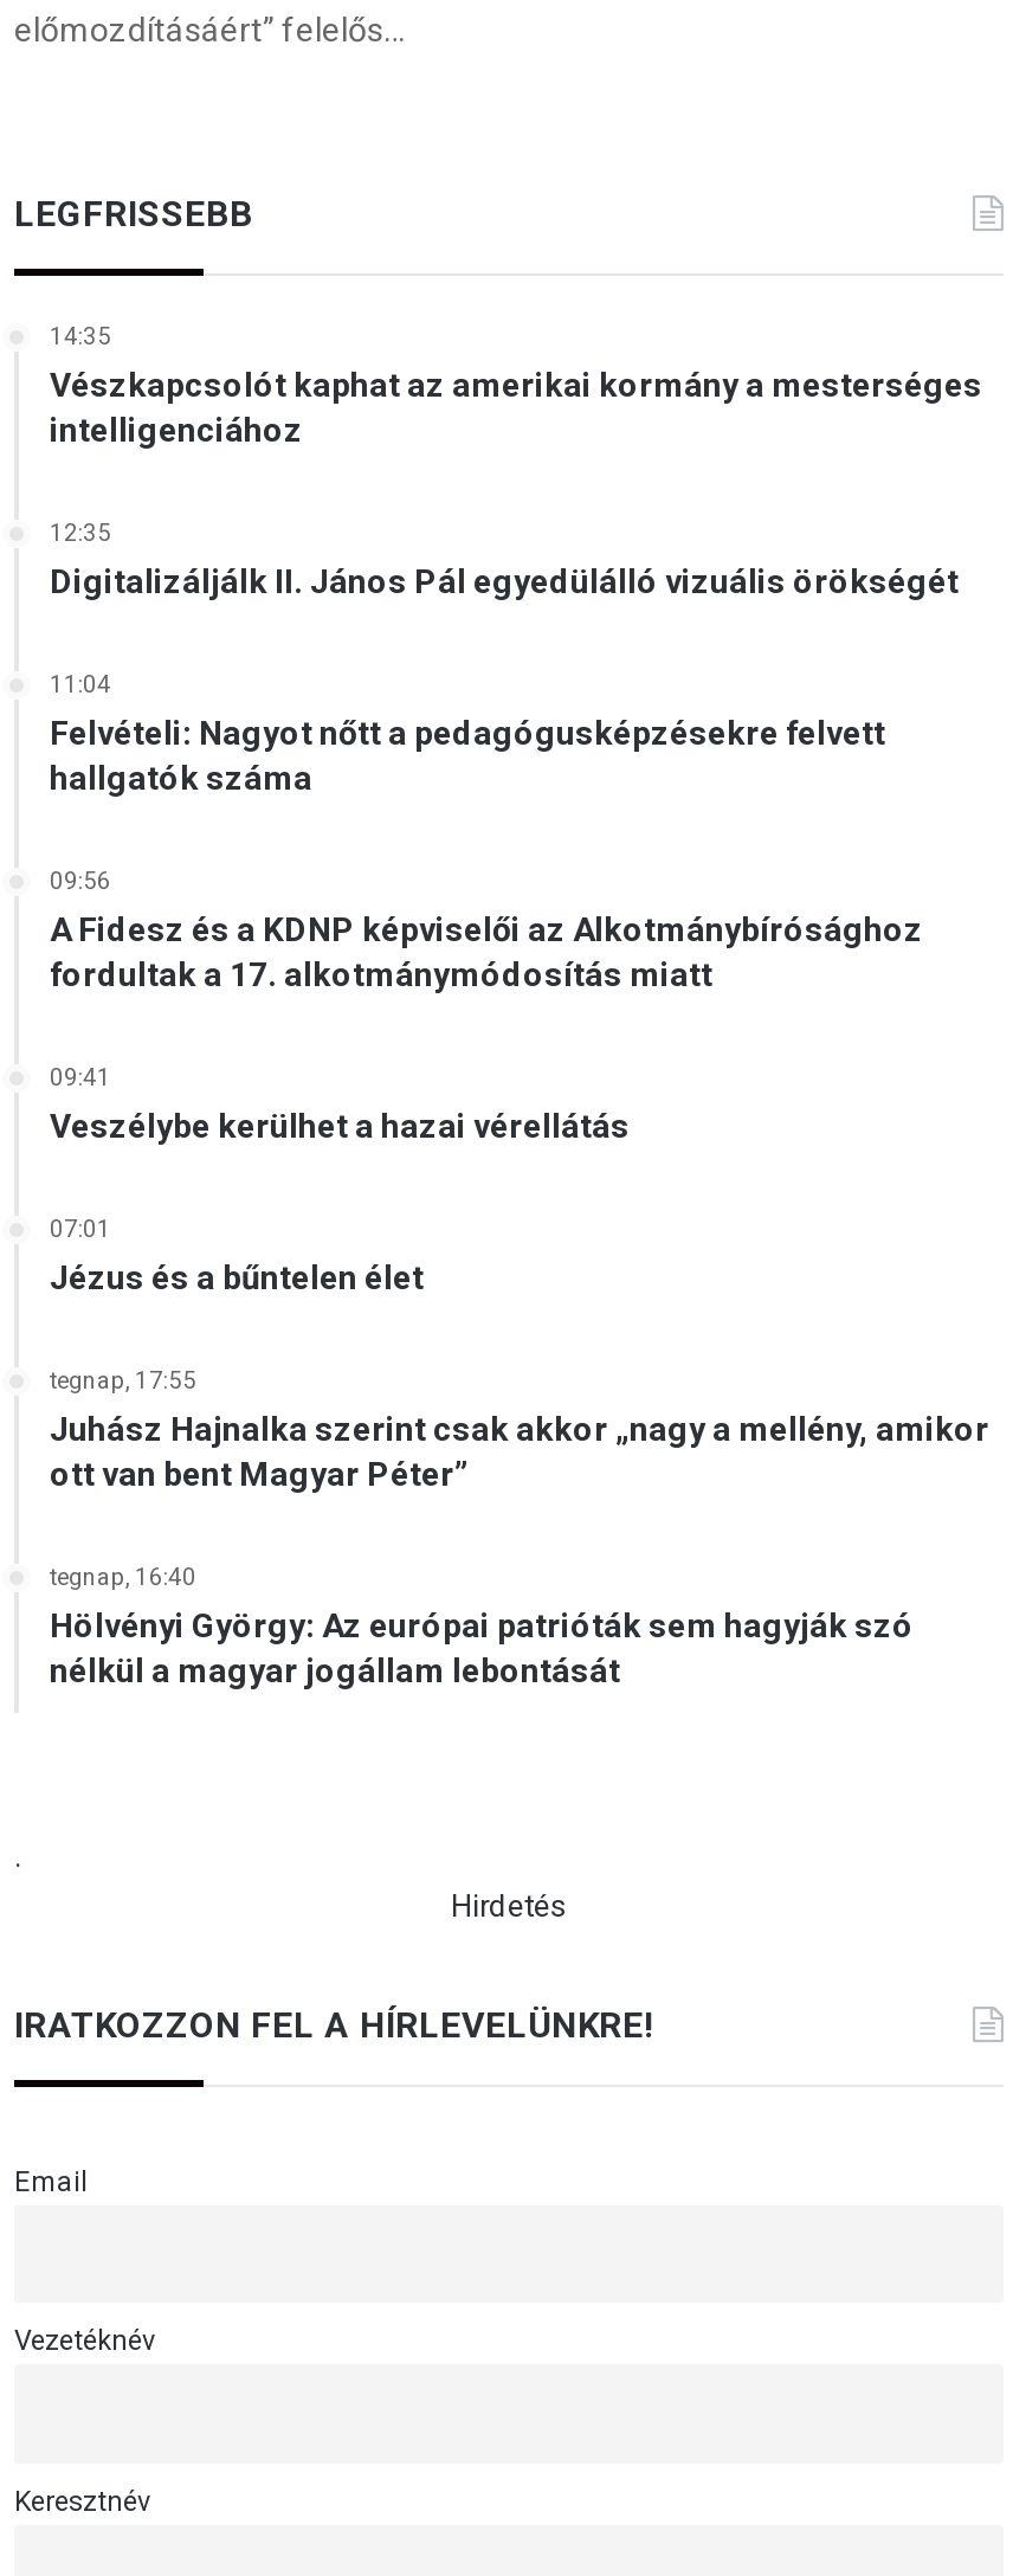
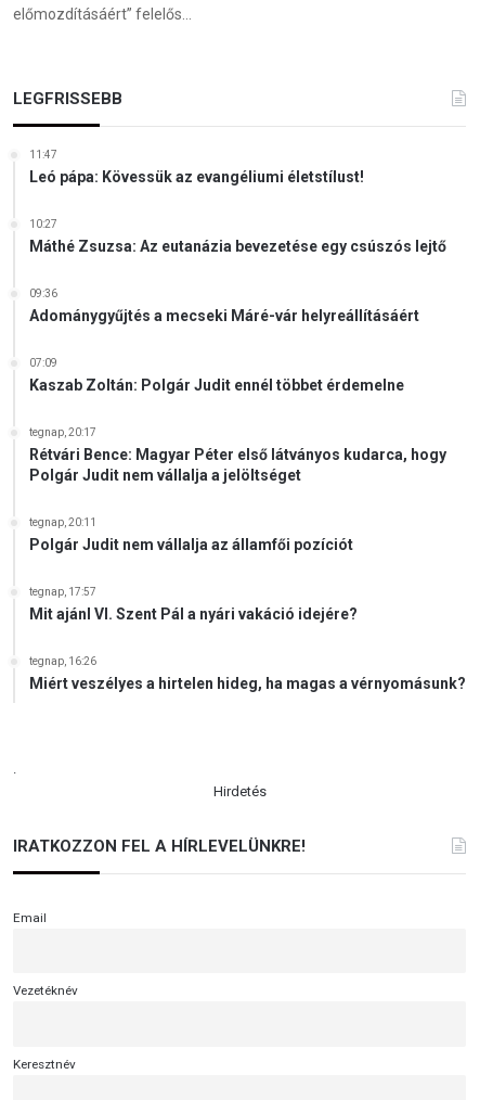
- 14:35
- Vészkapcsolót kaphat az amerikai kormány a mesterséges
- intelligenciához
+ 11:47
+ Leó pápa: Kövessük az evangéliumi életstílust!

- 12:35
- Digitalizáljálk II. János Pál egyedülálló vizuális örökségét
+ 10:27
+ Máthé Zsuzsa: Az eutanázia bevezetése egy csúszós lejtő

- 11:04
- Felvételi: Nagyot nőtt a pedagógusképzésekre felvett
- hallgatók száma
+ 09:36
+ Adománygyűjtés a mecseki Máré-vár helyreállításáért

- 09:56
- A Fidesz és a KDNP képviselői az Alkotmánybírósághoz
- fordultak a 17. alkotmánymódosítás miatt
+ 07:09
+ Kaszab Zoltán: Polgár Judit ennél többet érdemelne

- 09:41
- Veszélybe kerülhet a hazai vérellátás
+ tegnap, 20:17
+ Rétvári Bence: Magyar Péter első látványos kudarca, hogy
+ Polgár Judit nem vállalja a jelöltséget

- 07:01
- Jézus és a bűntelen élet
+ tegnap, 20:11
+ Polgár Judit nem vállalja az államfői pozíciót

- tegnap, 17:55
- Juhász Hajnalka szerint csak akkor „nagy a mellény, amikor
- ott van bent Magyar Péter”
+ tegnap, 17:57
+ Mit ajánl VI. Szent Pál a nyári vakáció idejére?

- tegnap, 16:40
- Hölvényi György: Az európai patrióták sem hagyják szó
- nélkül a magyar jogállam lebontását
+ tegnap, 16:26
+ Miért veszélyes a hirtelen hideg, ha magas a vérnyomásunk?
